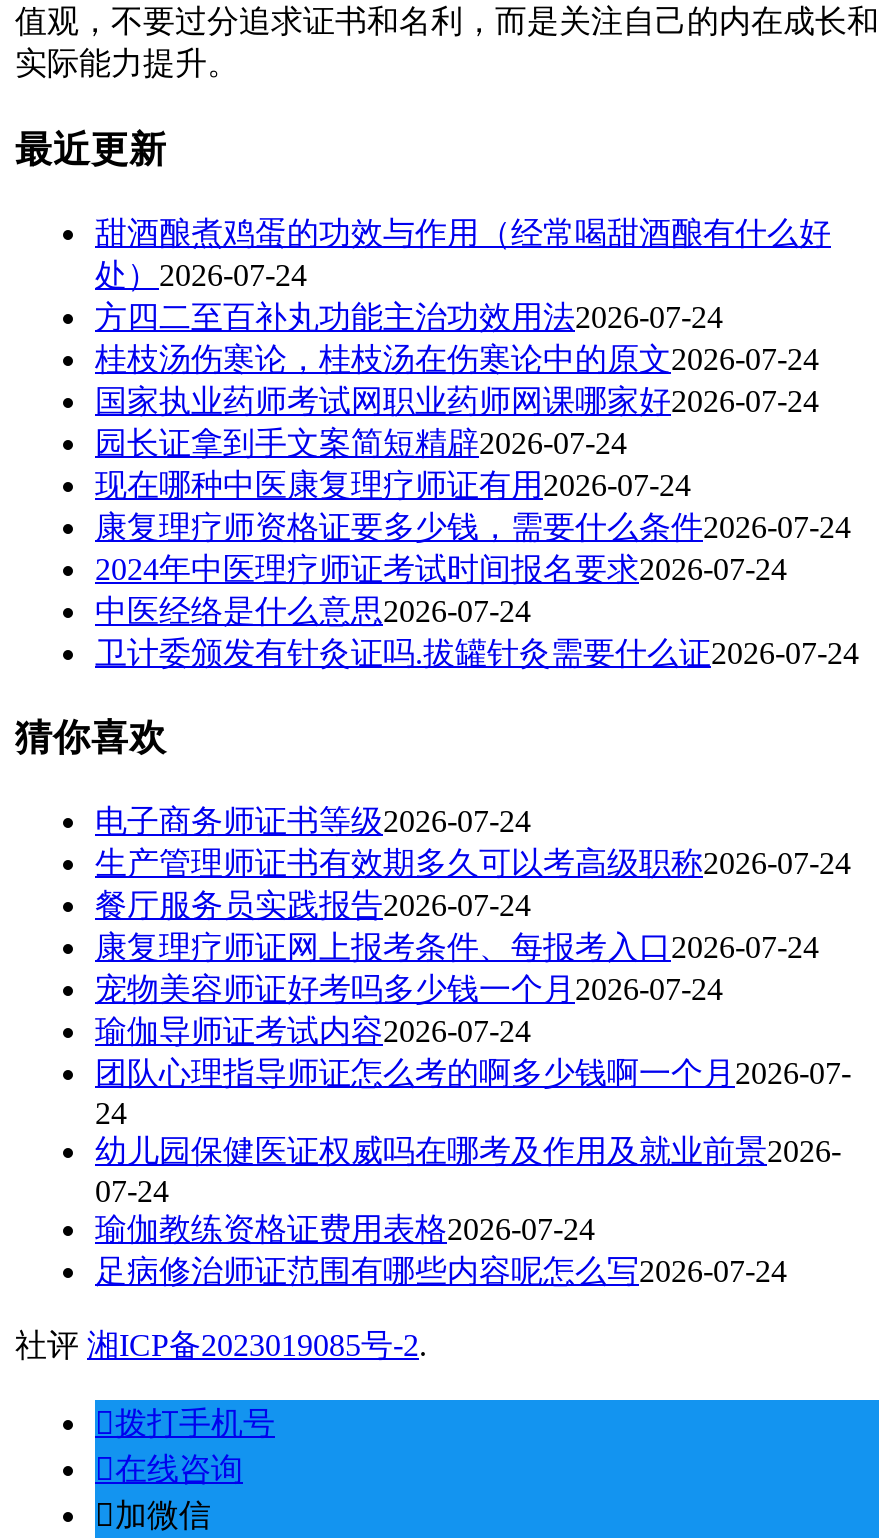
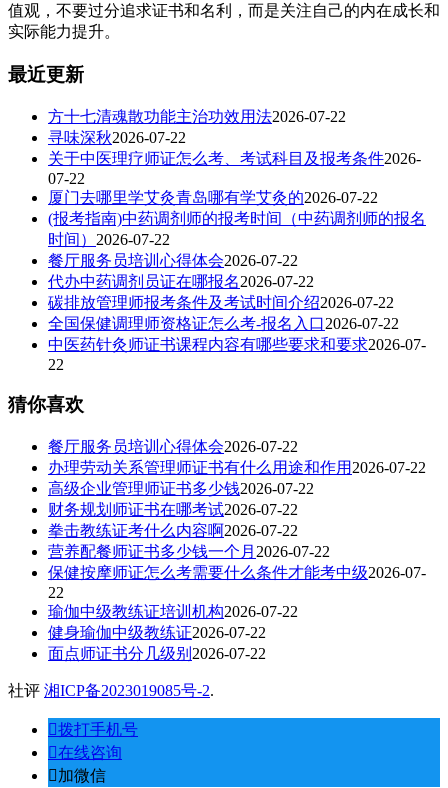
- 甜酒酿煮鸡蛋的功效与作用（经常喝甜酒酿有什么好
- 处）2026-07-24
- 方四二至百补丸功能主治功效用法2026-07-24
- 桂枝汤伤寒论，桂枝汤在伤寒论中的原文2026-07-24
- 国家执业药师考试网职业药师网课哪家好2026-07-24
- 园长证拿到手文案简短精辟2026-07-24
- 现在哪种中医康复理疗师证有用2026-07-24
- 康复理疗师资格证要多少钱，需要什么条件2026-07-24
- 2024年中医理疗师证考试时间报名要求2026-07-24
- 中医经络是什么意思2026-07-24
- 卫计委颁发有针灸证吗.拔罐针灸需要什么证2026-07-24
+ 方十七清魂散功能主治功效用法2026-07-22
+ 寻味深秋2026-07-22
+ 关于中医理疗师证怎么考、考试科目及报考条件2026-
+ 07-22
+ 厦门去哪里学艾灸青岛哪有学艾灸的2026-07-22
+ (报考指南)中药调剂师的报考时间（中药调剂师的报名
+ 时间）2026-07-22
+ 餐厅服务员培训心得体会2026-07-22
+ 代办中药调剂员证在哪报名2026-07-22
+ 碳排放管理师报考条件及考试时间介绍2026-07-22
+ 全国保健调理师资格证怎么考-报名入口2026-07-22
+ 中医药针灸师证书课程内容有哪些要求和要求2026-07-
+ 22

moved down: 猜你喜欢

- 电子商务师证书等级2026-07-24
- 生产管理师证书有效期多久可以考高级职称2026-07-24
- 餐厅服务员实践报告2026-07-24
- 康复理疗师证网上报考条件、每报考入口2026-07-24
- 宠物美容师证好考吗多少钱一个月2026-07-24
- 瑜伽导师证考试内容2026-07-24
- 团队心理指导师证怎么考的啊多少钱啊一个月2026-07-
- 24
- 幼儿园保健医证权威吗在哪考及作用及就业前景2026-
- 07-24
- 瑜伽教练资格证费用表格2026-07-24
- 足病修治师证范围有哪些内容呢怎么写2026-07-24
+ 餐厅服务员培训心得体会2026-07-22
+ 办理劳动关系管理师证书有什么用途和作用2026-07-22
+ 高级企业管理师证书多少钱2026-07-22
+ 财务规划师证书在哪考试2026-07-22
+ 拳击教练证考什么内容啊2026-07-22
+ 营养配餐师证书多少钱一个月2026-07-22
+ 保健按摩师证怎么考需要什么条件才能考中级2026-07-
+ 22
+ 瑜伽中级教练证培训机构2026-07-22
+ 健身瑜伽中级教练证2026-07-22
+ 面点师证书分几级别2026-07-22
